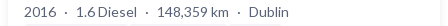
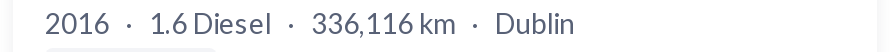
- 2016 1.6 Diesel 148,359 km Dublin
+ 2016 1.6 Diesel 336,116 km Dublin
